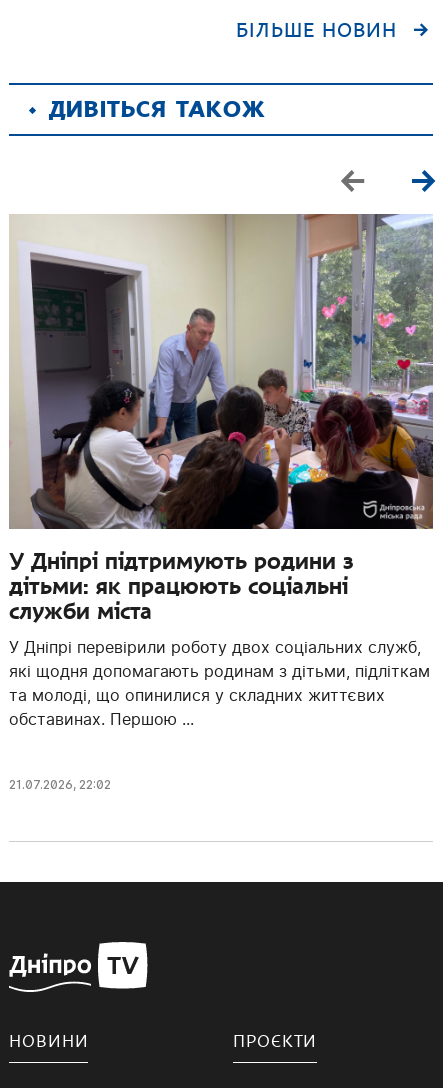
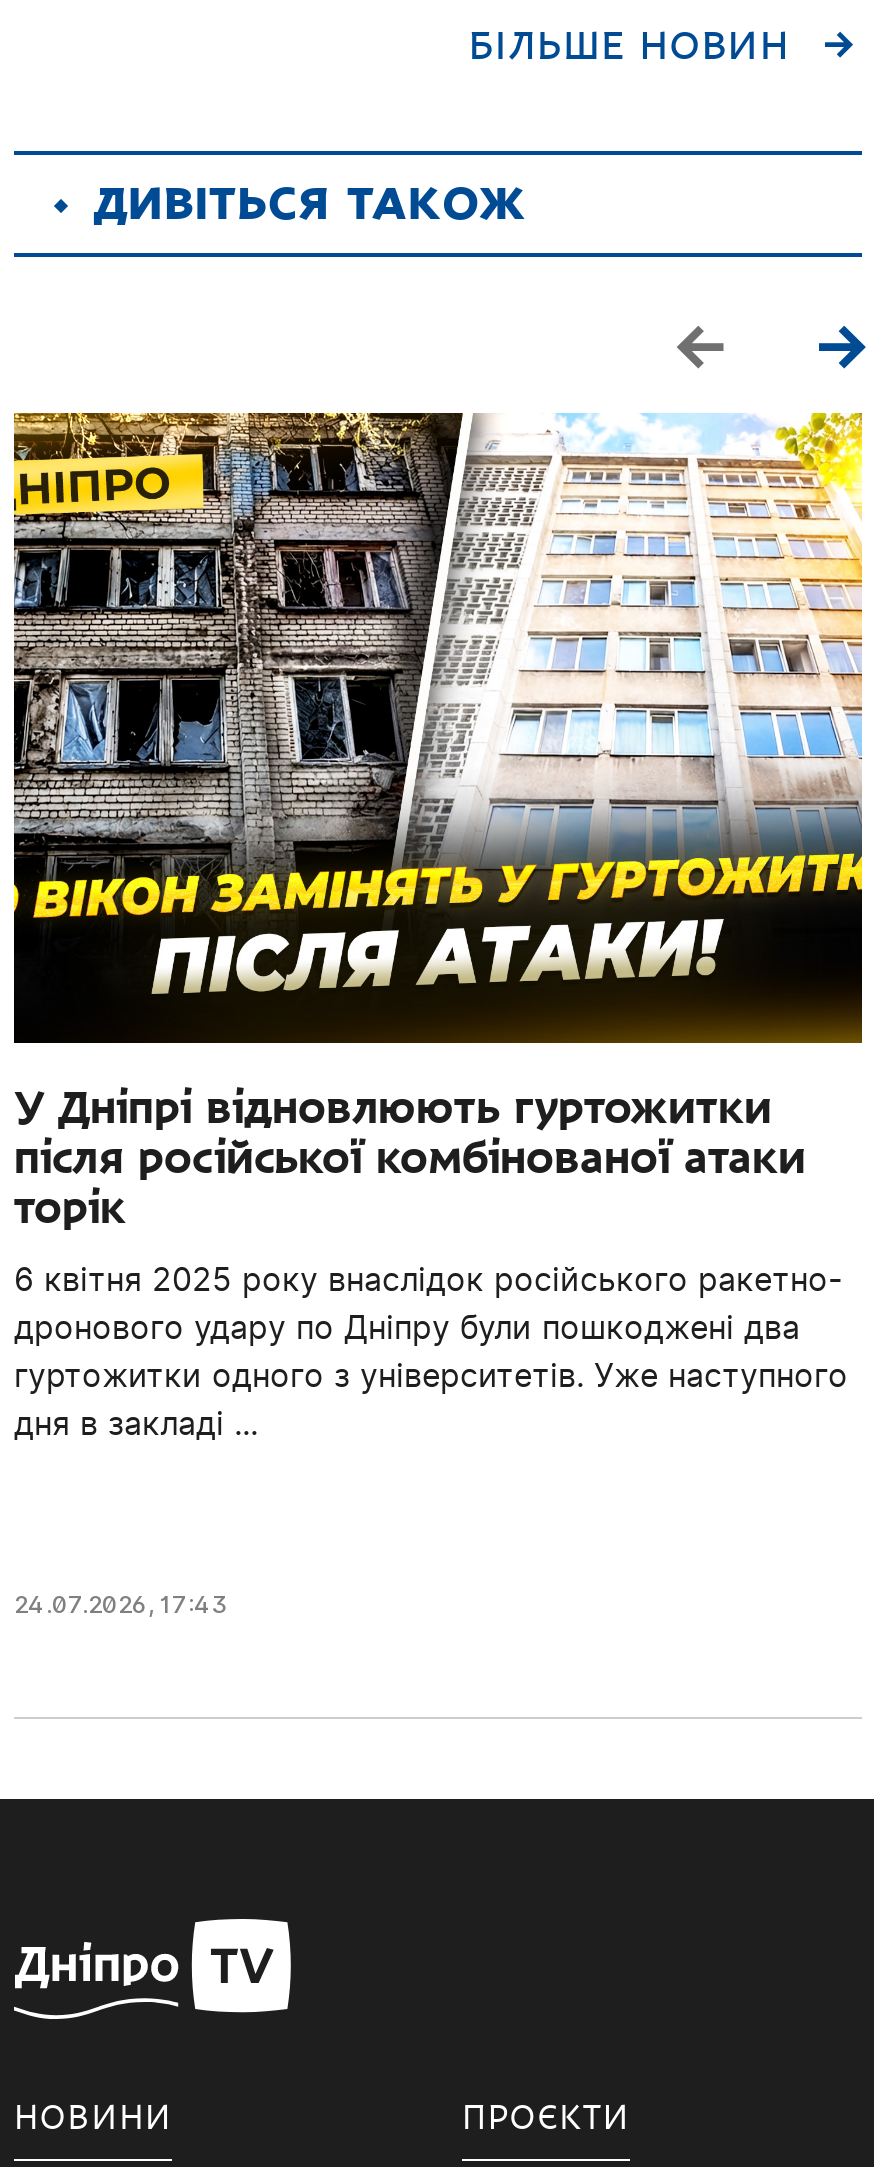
- [image]
- У Дніпрі підтримують родини з
- дітьми: як працюють соціальні
- служби міста
+ [image]
+ У Дніпрі відновлюють гуртожитки
+ після російської комбінованої атаки
+ торік

- У Дніпрі перевірили роботу двох соціальних служб,
- які щодня допомагають родинам з дітьми, підліткам
- та молоді, що опинилися у складних життєвих
- обставинах. Першою ...
+ 6 квітня 2025 року внаслідок російського ракетно-
+ дронового удару по Дніпру були пошкоджені два
+ гуртожитки одного з університетів. Уже наступного
+ дня в закладі ...

- 21.07.2026, 22:02
+ 24.07.2026, 17:43
